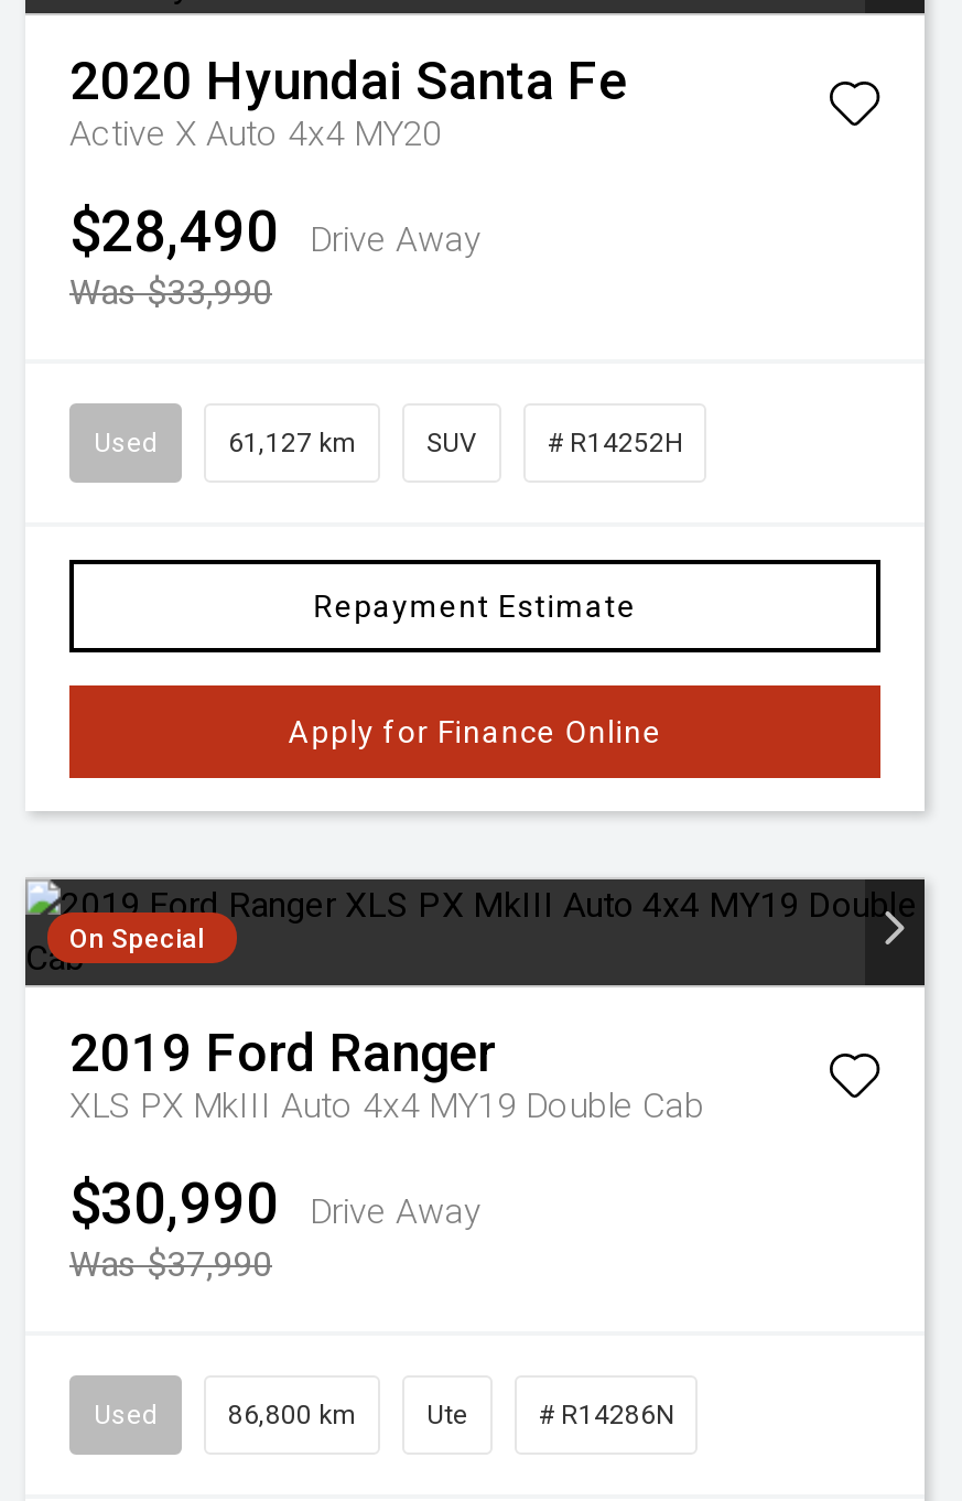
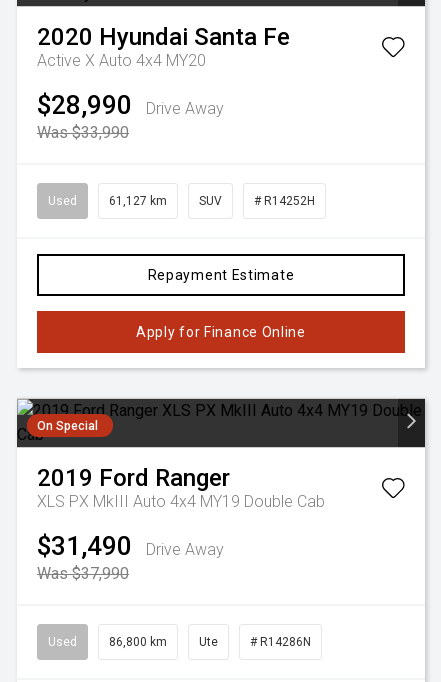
- $28,490 Drive Away
+ $28,990 Drive Away

- $30,990 Drive Away
+ $31,490 Drive Away
